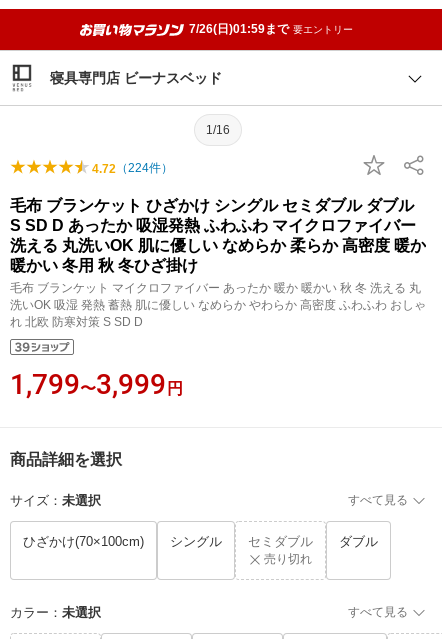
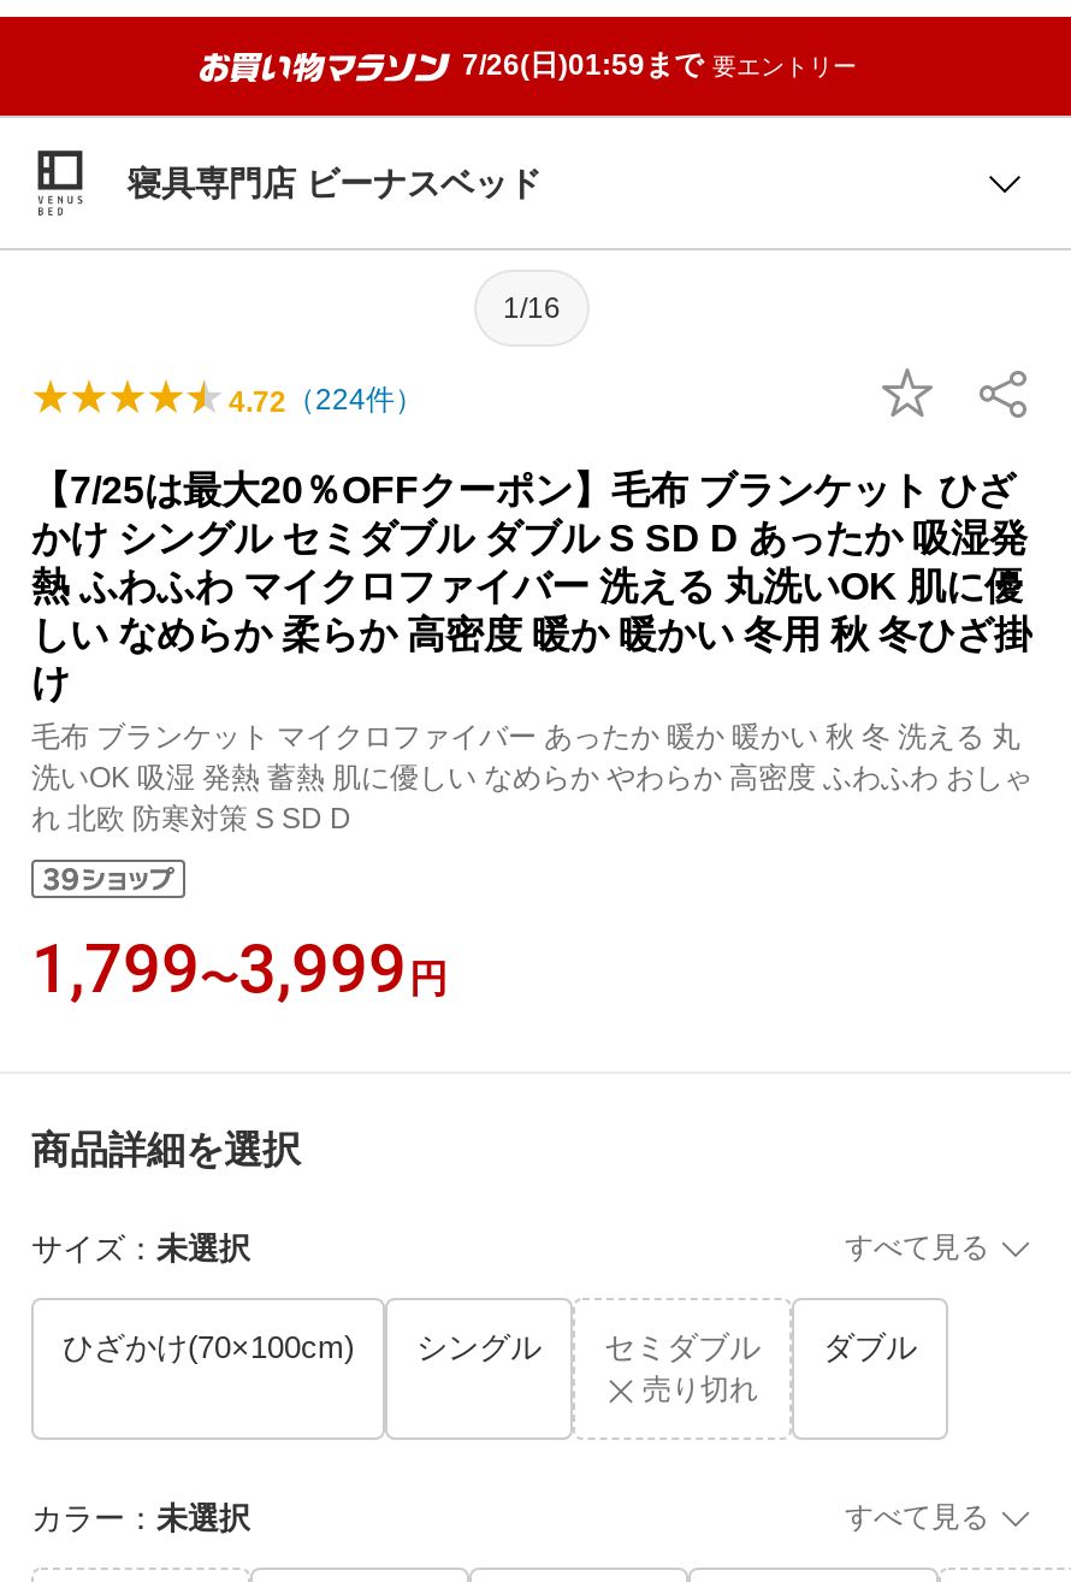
- 毛布 ブランケット ひざかけ シングル セミダブル ダブル
- S SD D あったか 吸湿発熱 ふわふわ マイクロファイバー
- 洗える 丸洗いOK 肌に優しい なめらか 柔らか 高密度 暖か
- 暖かい 冬用 秋 冬ひざ掛け
+ 【7/25は最大20％OFFクーポン】毛布 ブランケット ひざ
+ かけ シングル セミダブル ダブル S SD D あったか 吸湿発
+ 熱 ふわふわ マイクロファイバー 洗える 丸洗いOK 肌に優
+ しい なめらか 柔らか 高密度 暖か 暖かい 冬用 秋 冬ひざ掛
+ け
